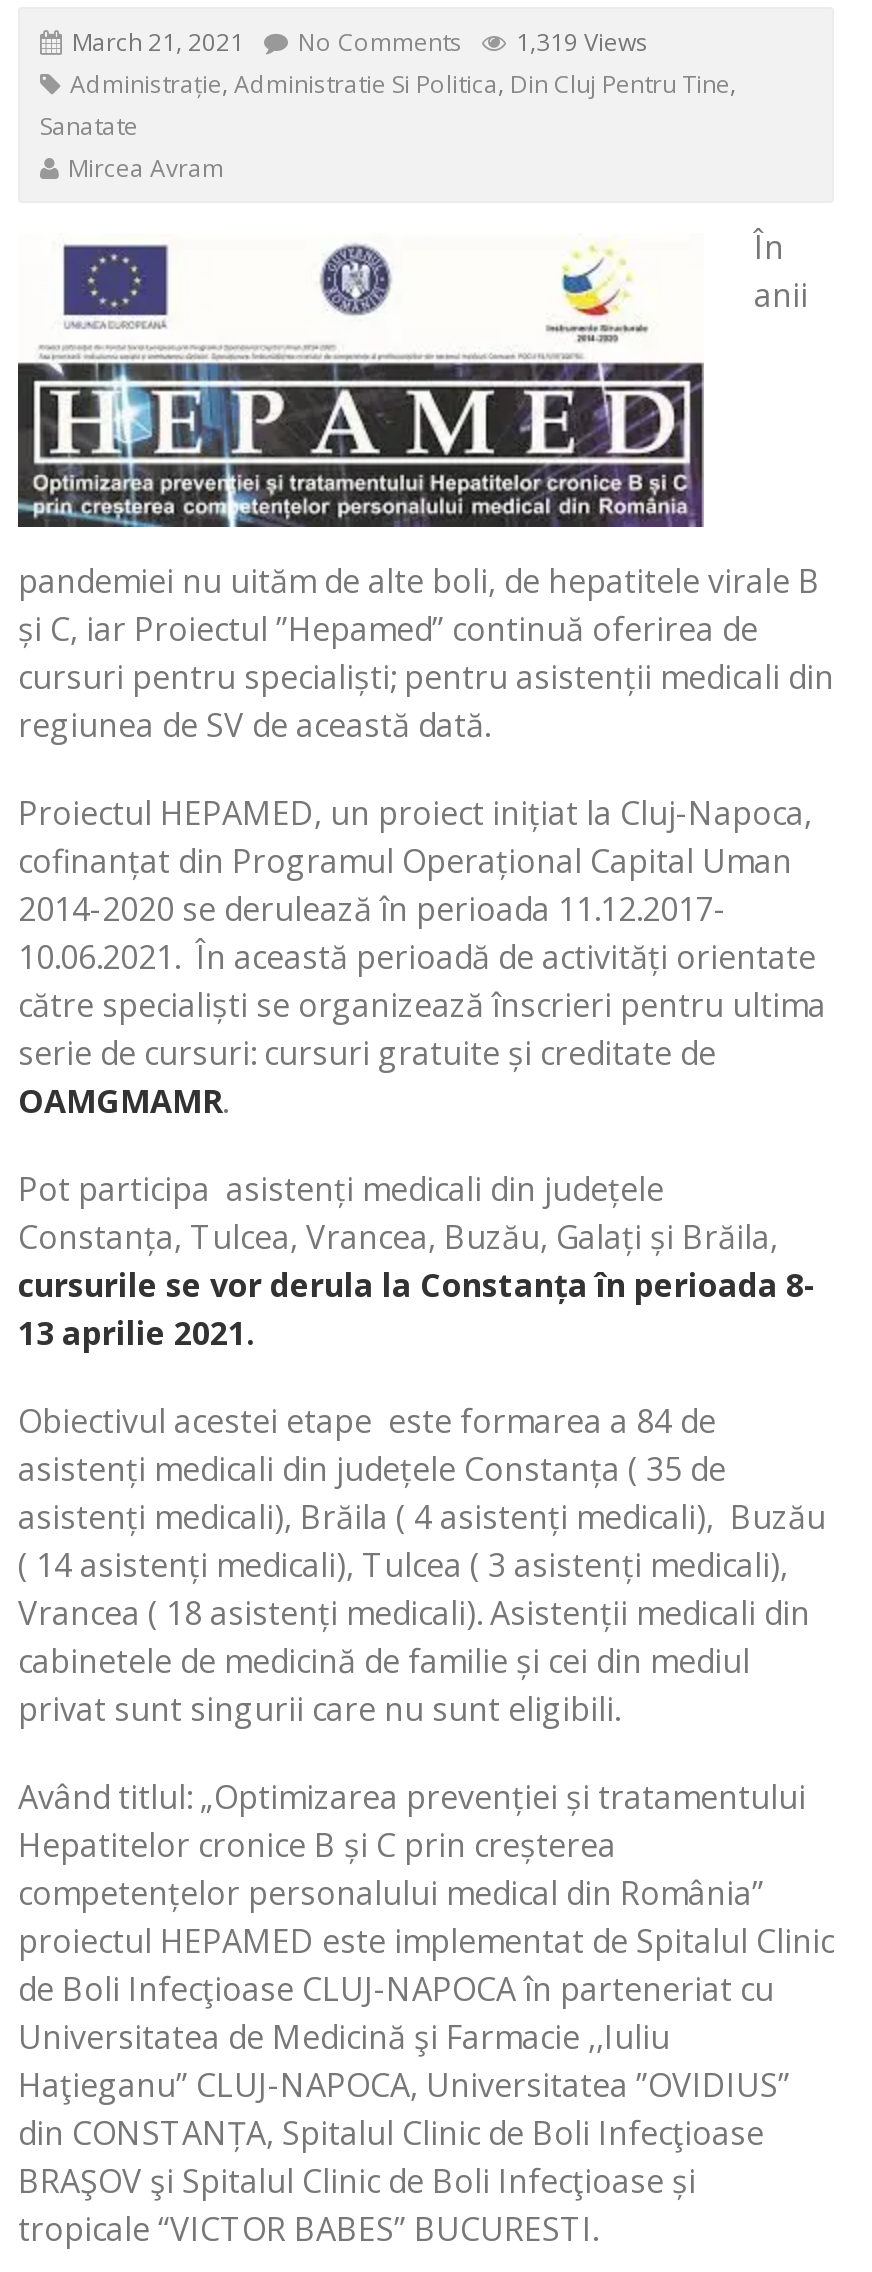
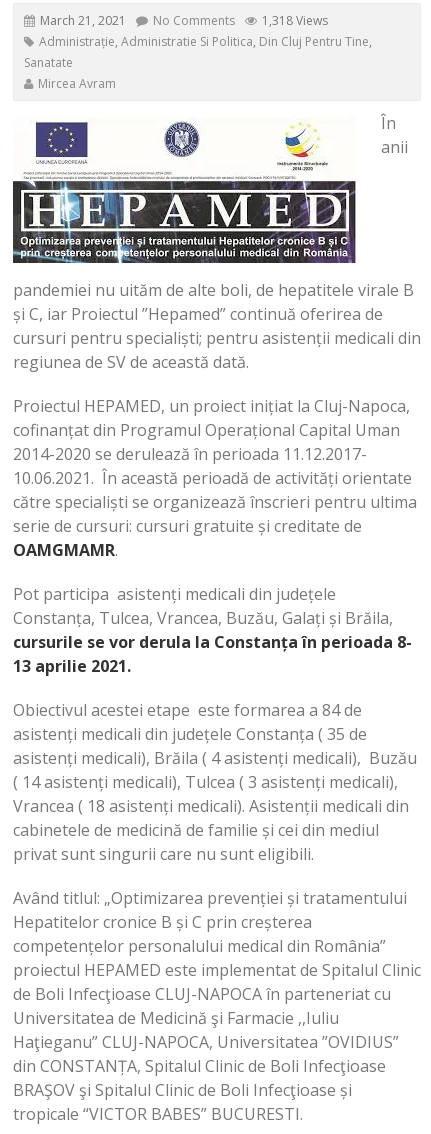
- March 21, 2021 No Comments 1,319 Views
+ March 21, 2021 No Comments 1,318 Views
